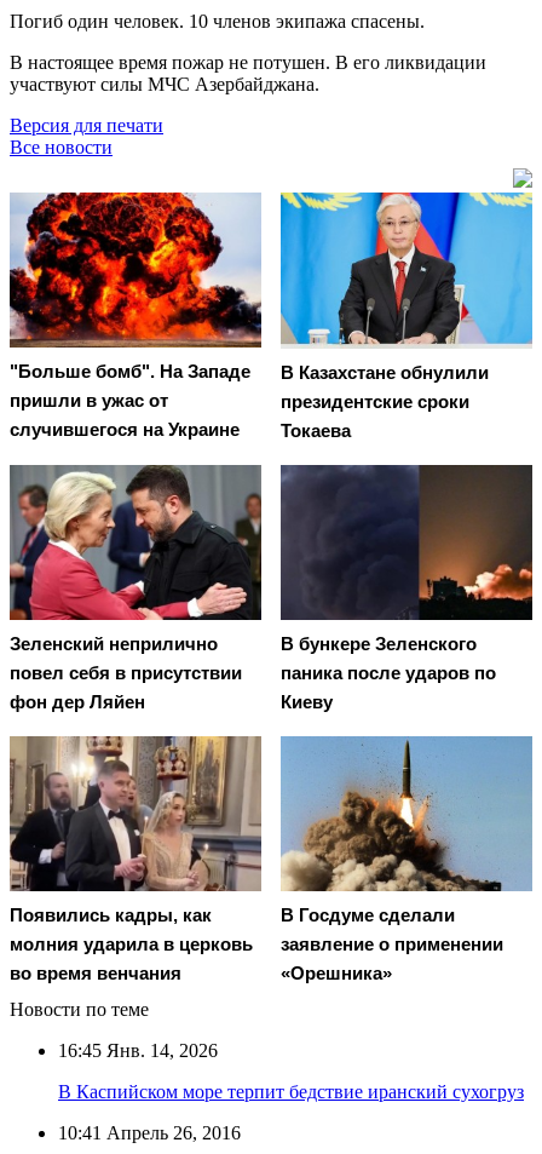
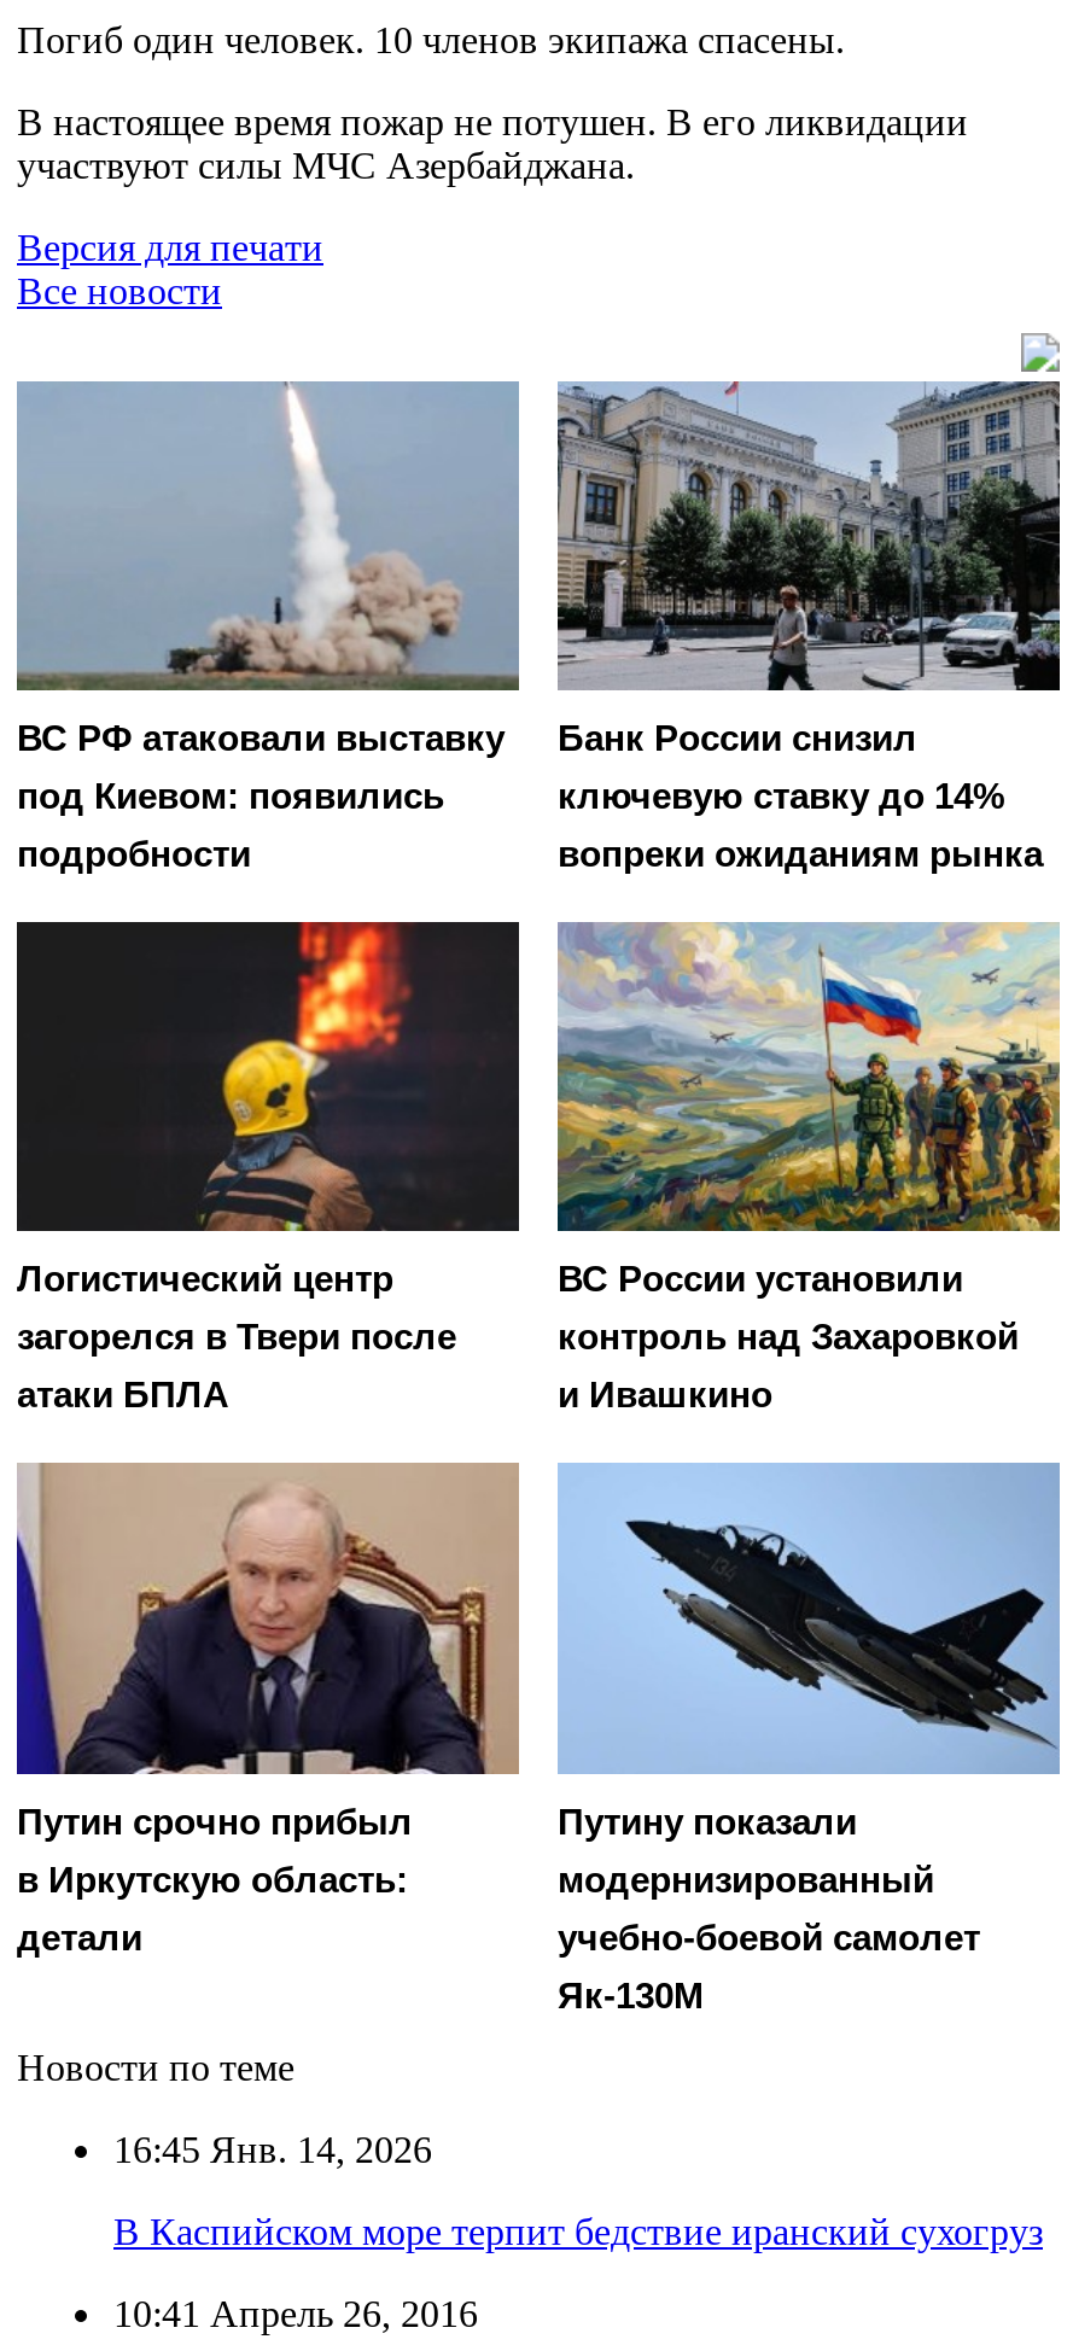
- [image]
- "Больше бомб". На Западе
- пришли в ужас от
- случившегося на Украине
+ [image]
+ ВС РФ атаковали выставку
+ под Киевом: появились
+ подробности

- [image]
- В Казахстане обнулили
- президентские сроки
- Токаева
+ [image]
+ Банк России снизил
+ ключевую ставку до 14%
+ вопреки ожиданиям рынка

- [image]
- Зеленский неприлично
- повел cебя в присутствии
- фон дер Ляйен
+ [image]
+ Логистический центр
+ загорелся в Твери после
+ атаки БПЛА

- [image]
- В бункере Зеленского
- паника после ударов по
- Киеву
+ [image]
+ ВС России установили
+ контроль над Захаровкой
+ и Ивашкино

- [image]
- Появились кадры, как
- молния ударила в церковь
- во время венчания
+ [image]
+ Путин срочно прибыл
+ в Иркутскую область:
+ детали

- [image]
- В Госдуме сделали
- заявление о применении
- «Орешника»
+ [image]
+ Путину показали
+ модернизированный
+ учебно-боевой самолет
+ Як-130М
